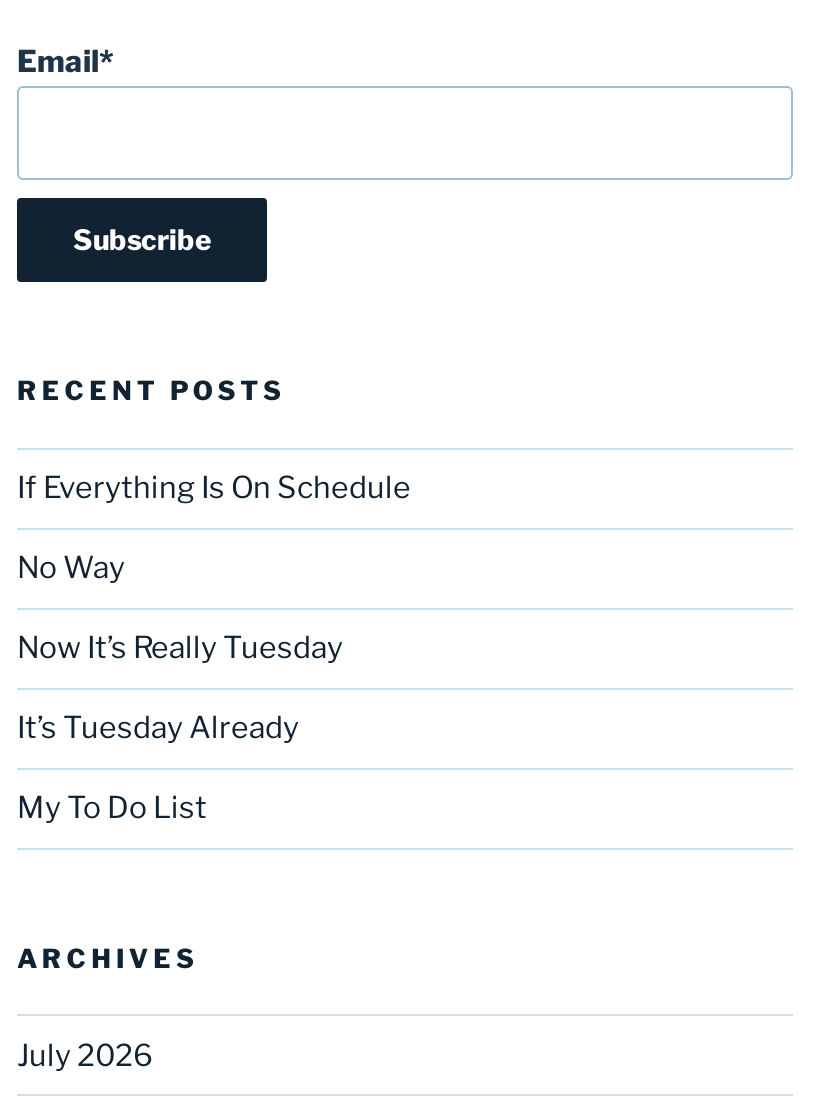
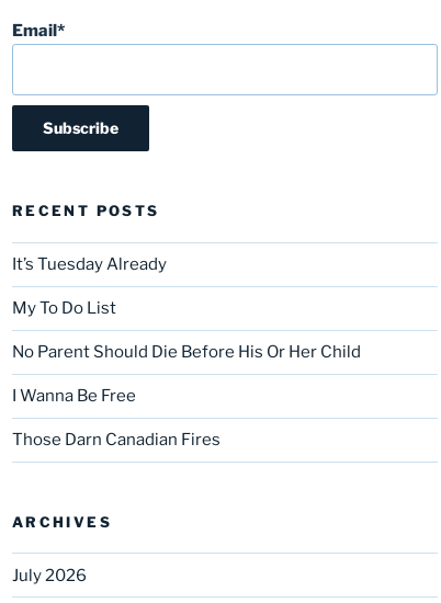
- If Everything Is On Schedule
- No Way
- Now It’s Really Tuesday

moved up: It’s Tuesday Already | My To Do List

+ No Parent Should Die Before His Or Her Child
+ I Wanna Be Free
+ Those Darn Canadian Fires
